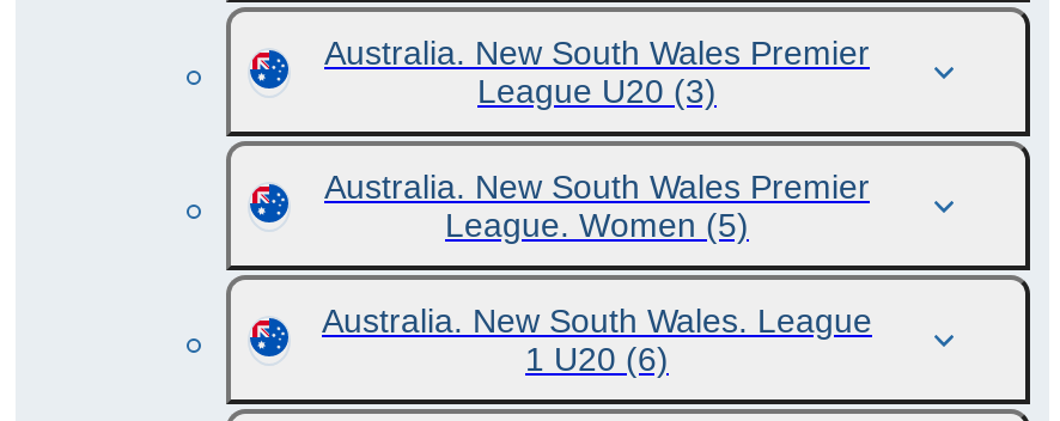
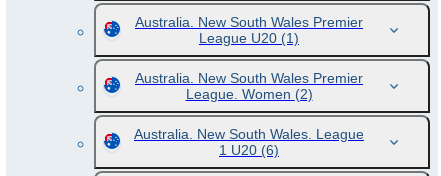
- League U20 (3)
+ League U20 (1)

- League. Women (5)
+ League. Women (2)
